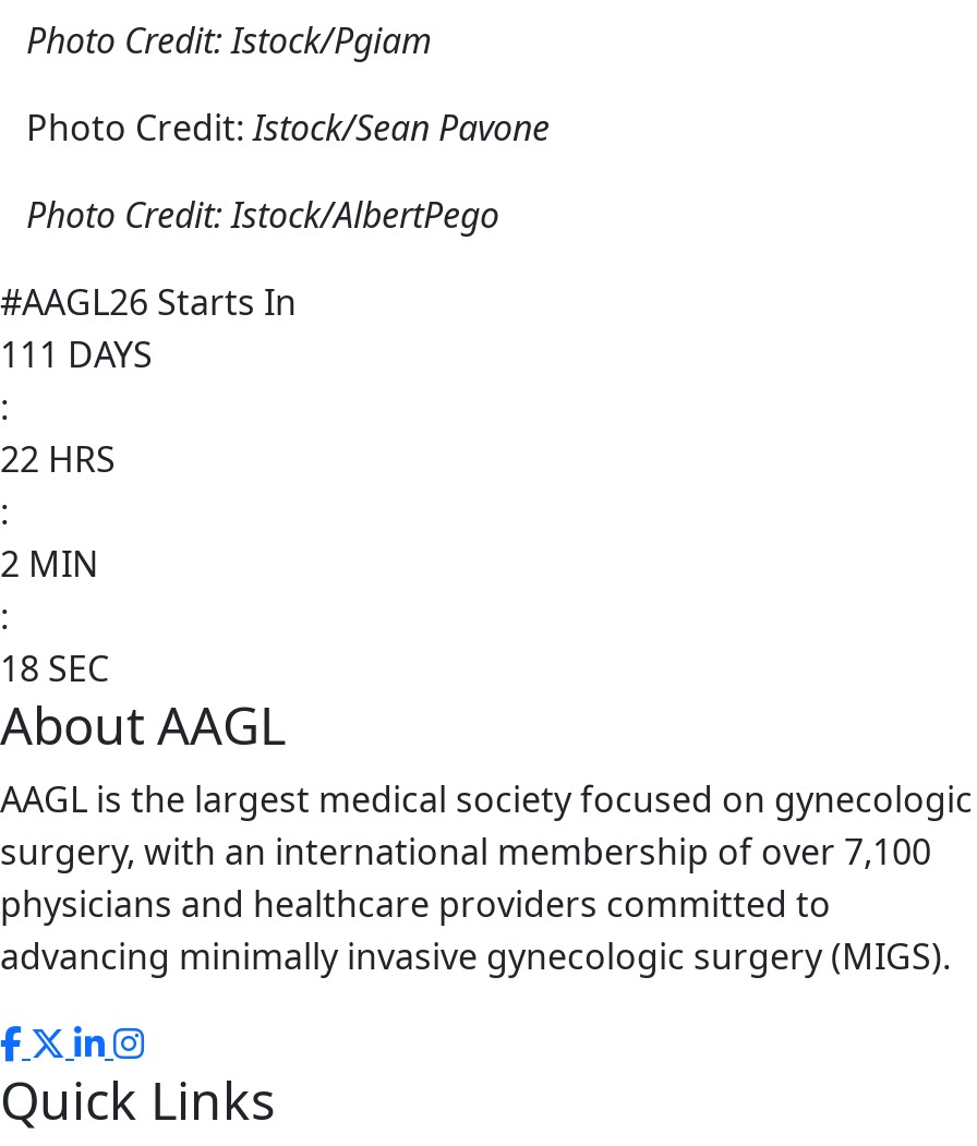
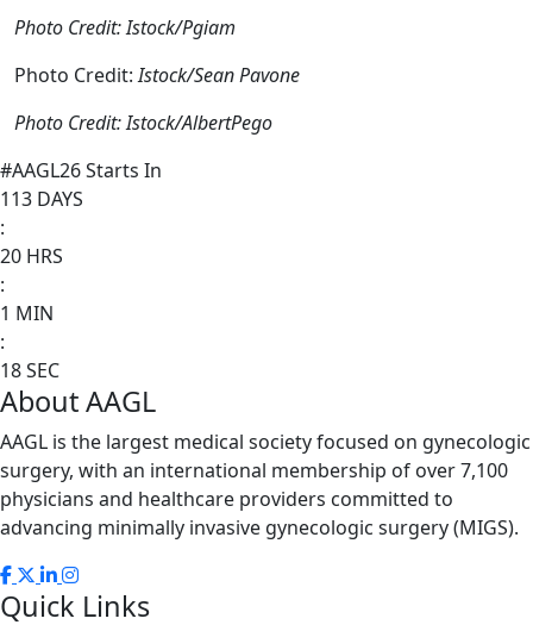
- 111 DAYS
+ 113 DAYS

- 22 HRS
+ 20 HRS

- 2 MIN
+ 1 MIN
